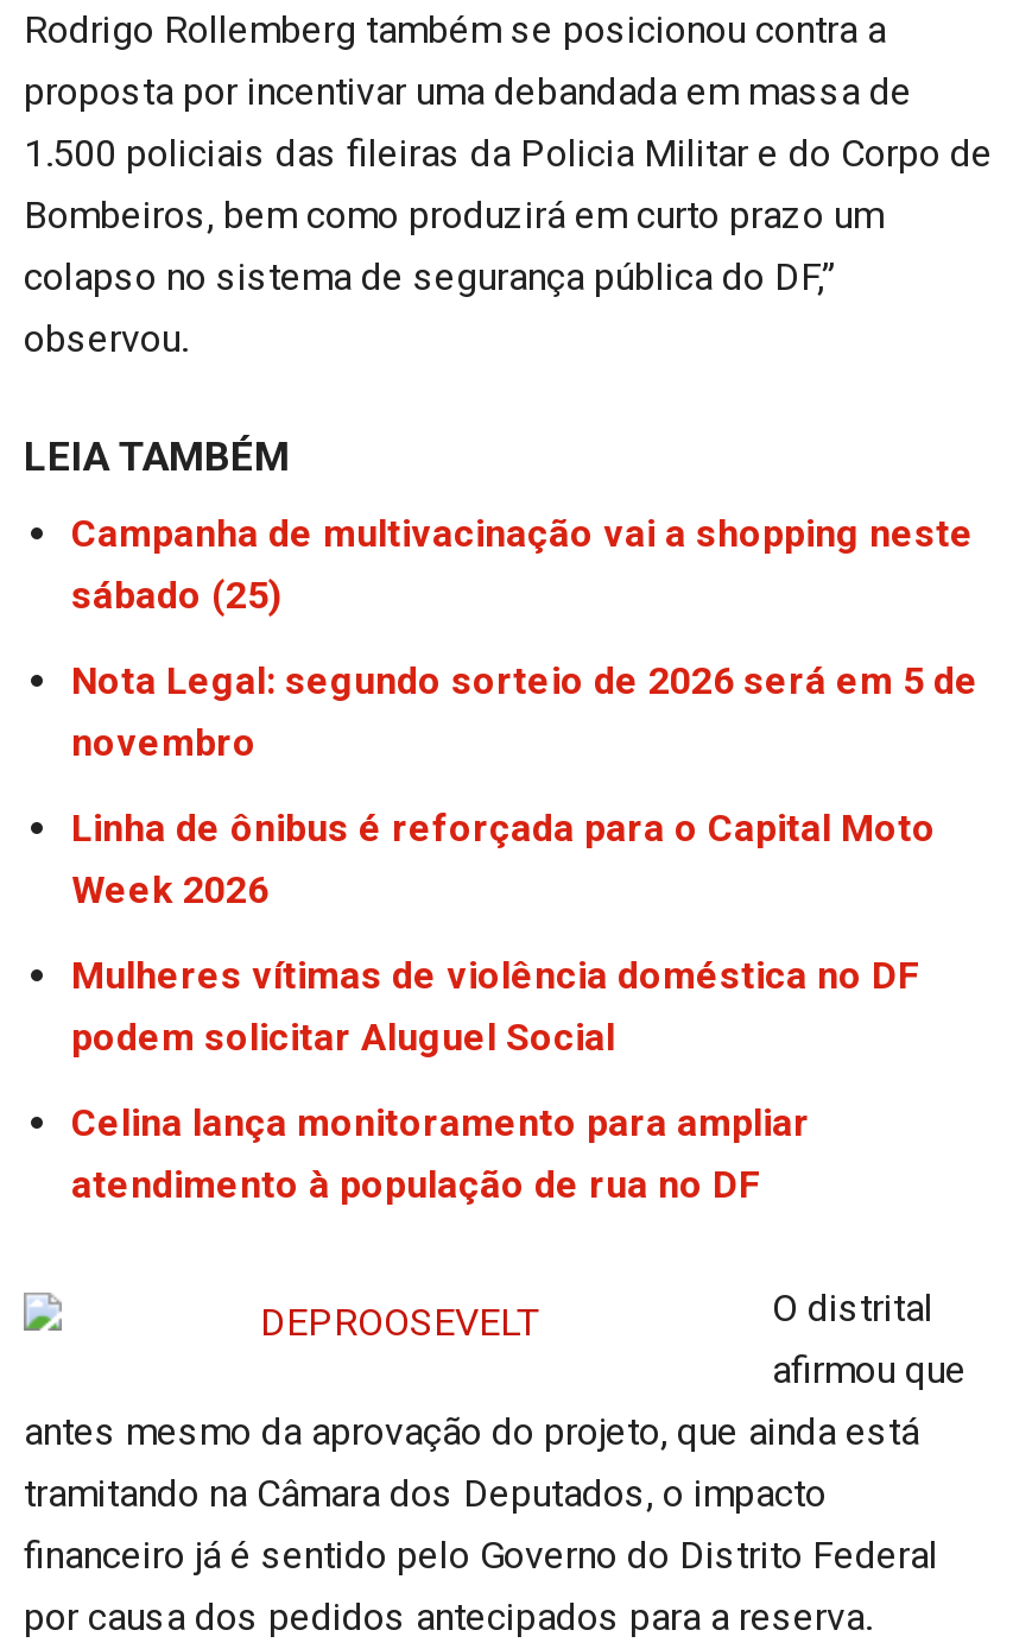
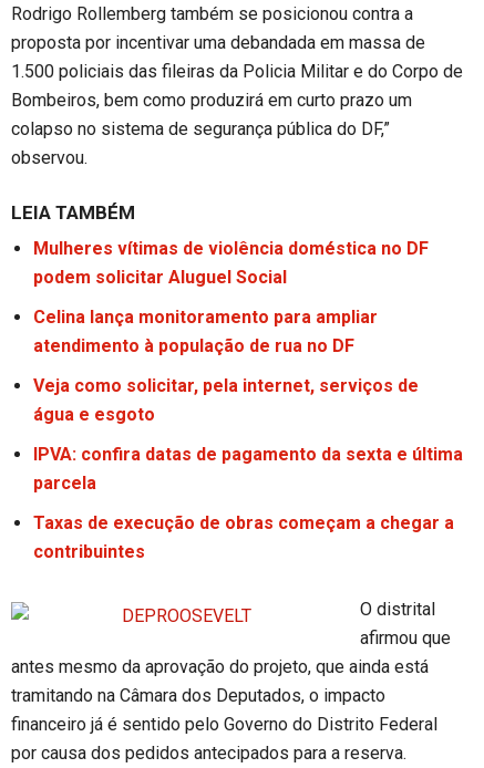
- Campanha de multivacinação vai a shopping neste
- sábado (25)
- Nota Legal: segundo sorteio de 2026 será em 5 de
- novembro
- Linha de ônibus é reforçada para o Capital Moto
- Week 2026

moved up: Mulheres vítimas de violência doméstica no DF | podem solicitar Aluguel Social | Celina lança monitoramento para ampliar | atendimento à população de rua no DF

+ Veja como solicitar, pela internet, serviços de
+ água e esgoto
+ IPVA: confira datas de pagamento da sexta e última
+ parcela
+ Taxas de execução de obras começam a chegar a
+ contribuintes
